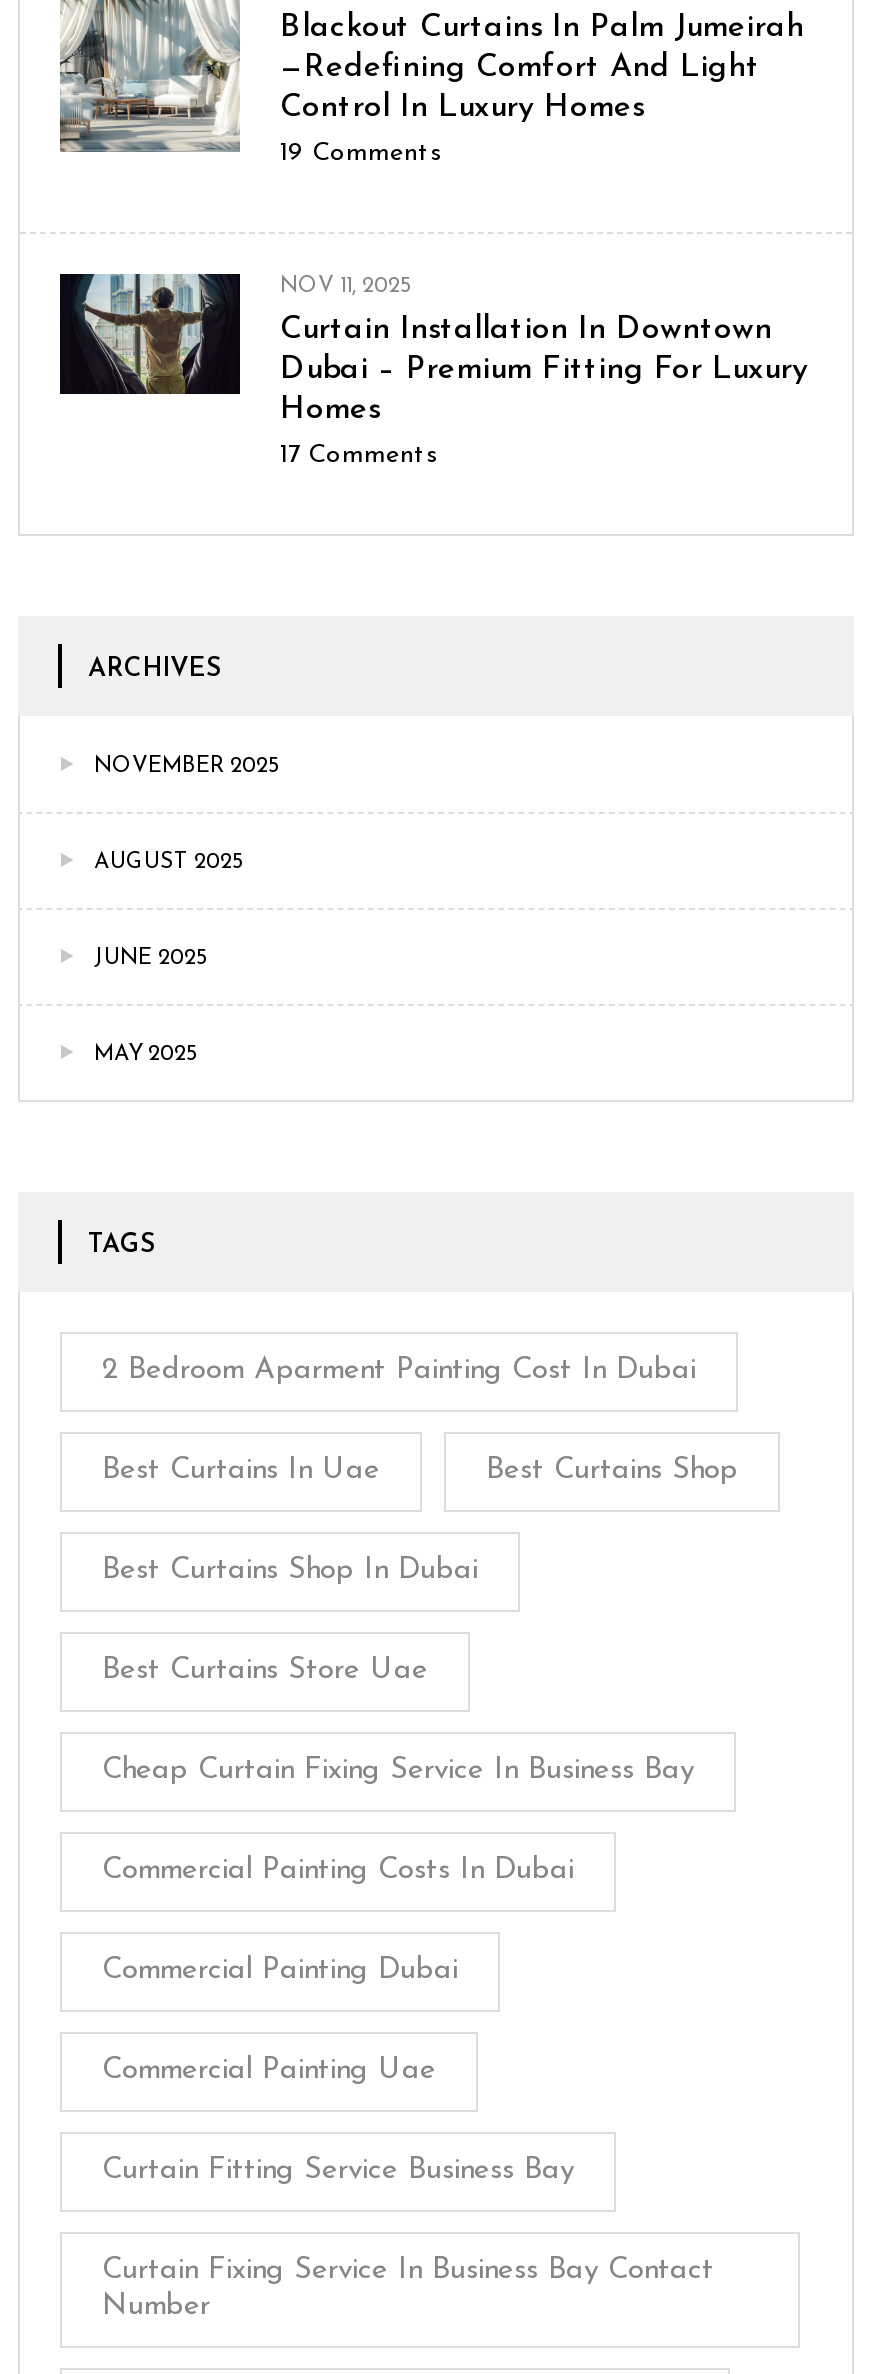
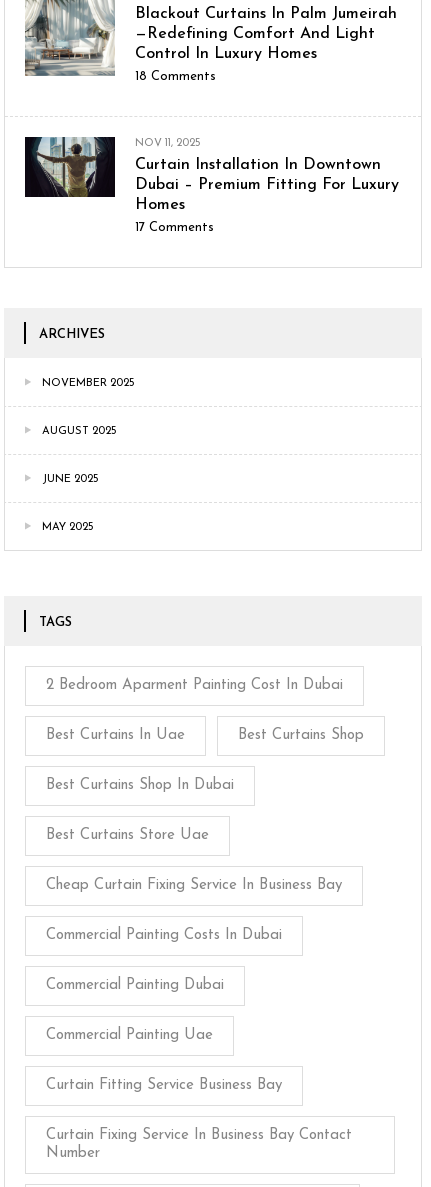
- 19 Comments
+ 18 Comments
